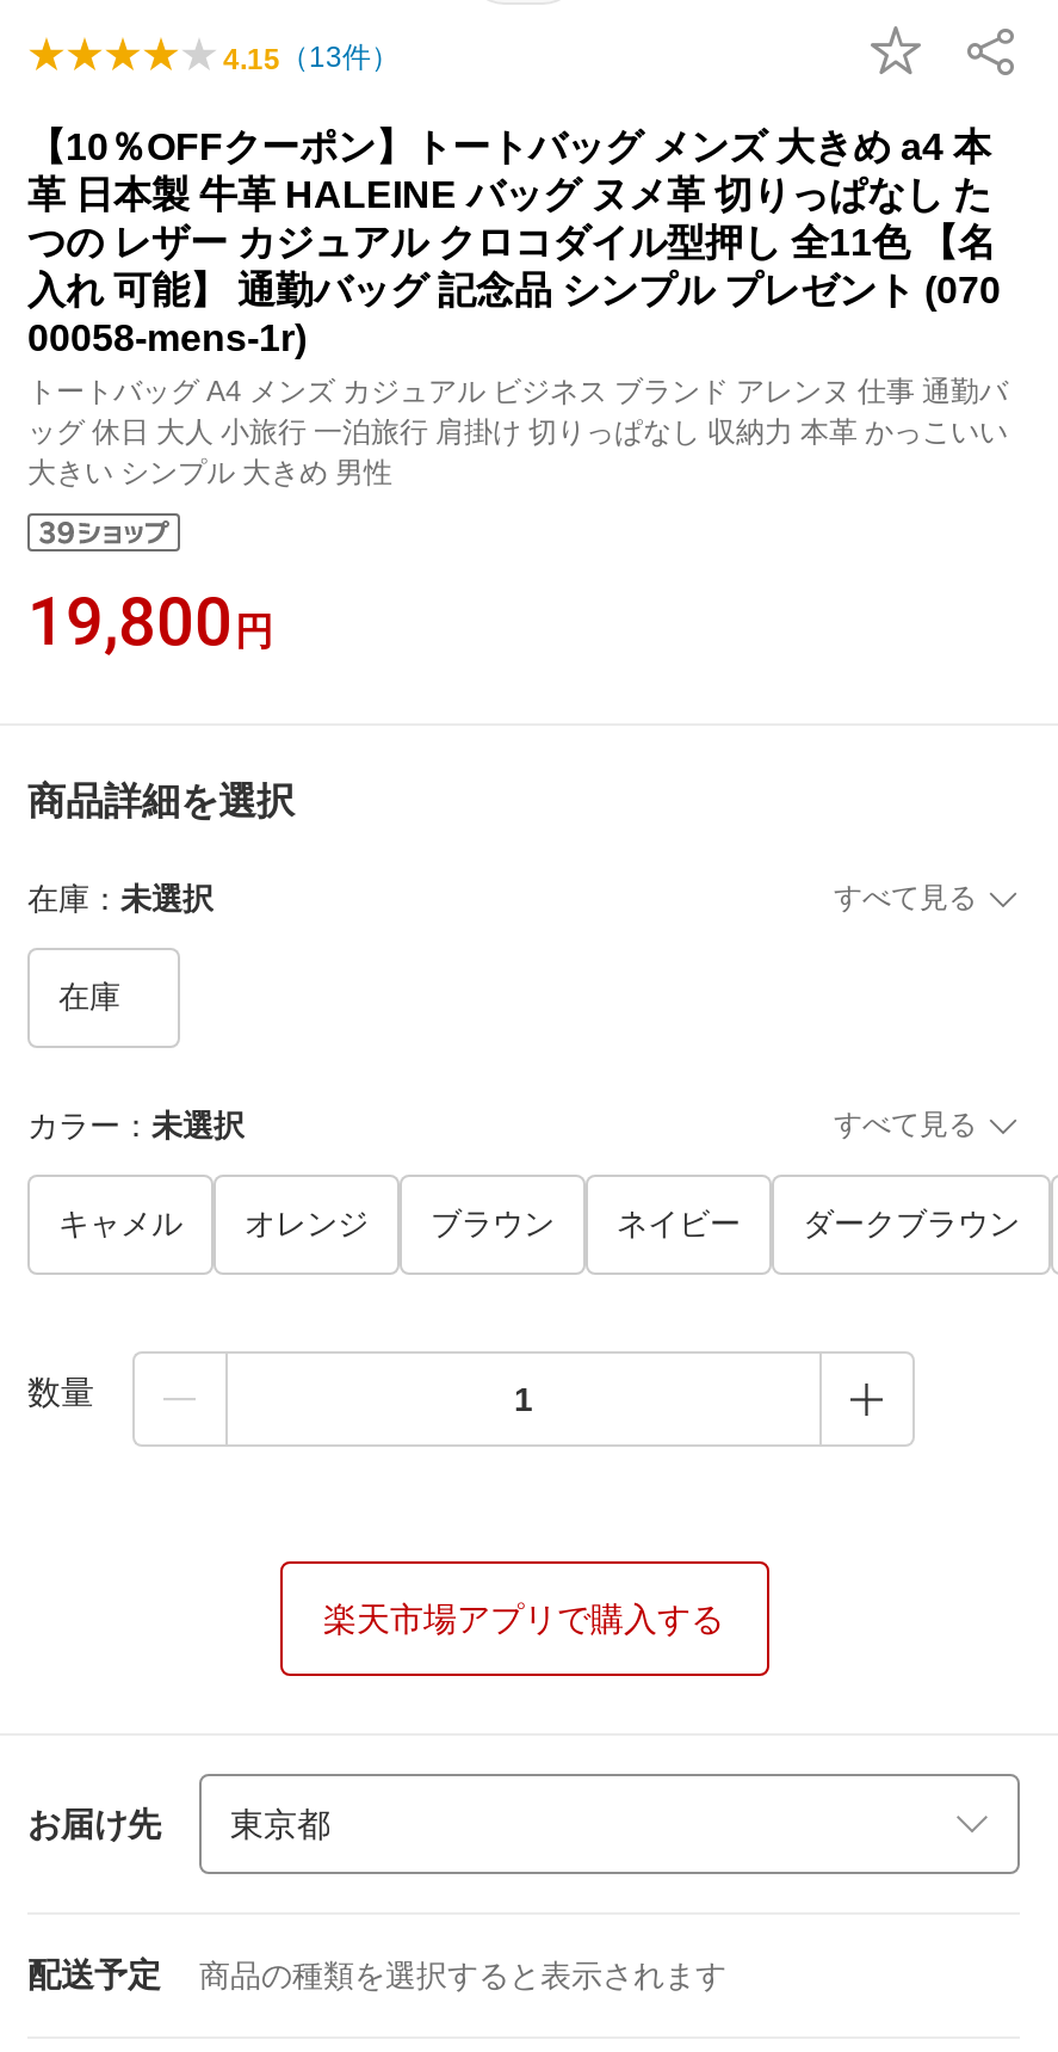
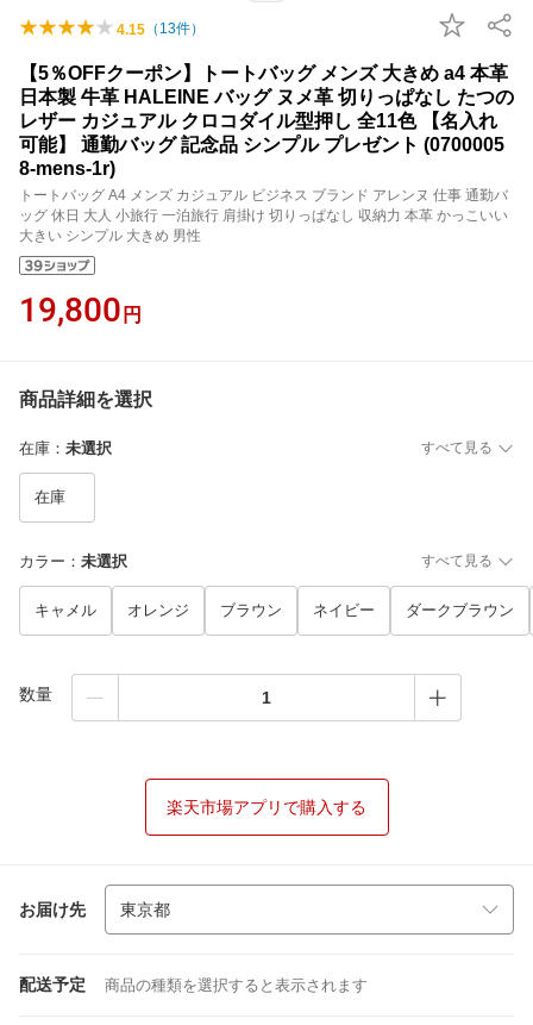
- 【10％OFFクーポン】トートバッグ メンズ 大きめ a4 本
- 革 日本製 牛革 HALEINE バッグ ヌメ革 切りっぱなし た
- つの レザー カジュアル クロコダイル型押し 全11色 【名
- 入れ 可能】 通勤バッグ 記念品 シンプル プレゼント (070
- 00058-mens-1r)
+ 【5％OFFクーポン】トートバッグ メンズ 大きめ a4 本革
+ 日本製 牛革 HALEINE バッグ ヌメ革 切りっぱなし たつの
+ レザー カジュアル クロコダイル型押し 全11色 【名入れ
+ 可能】 通勤バッグ 記念品 シンプル プレゼント (0700005
+ 8-mens-1r)
